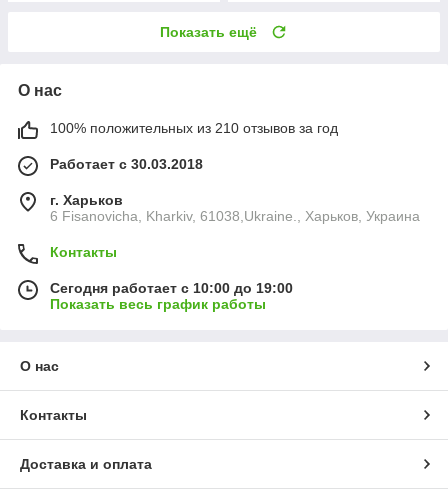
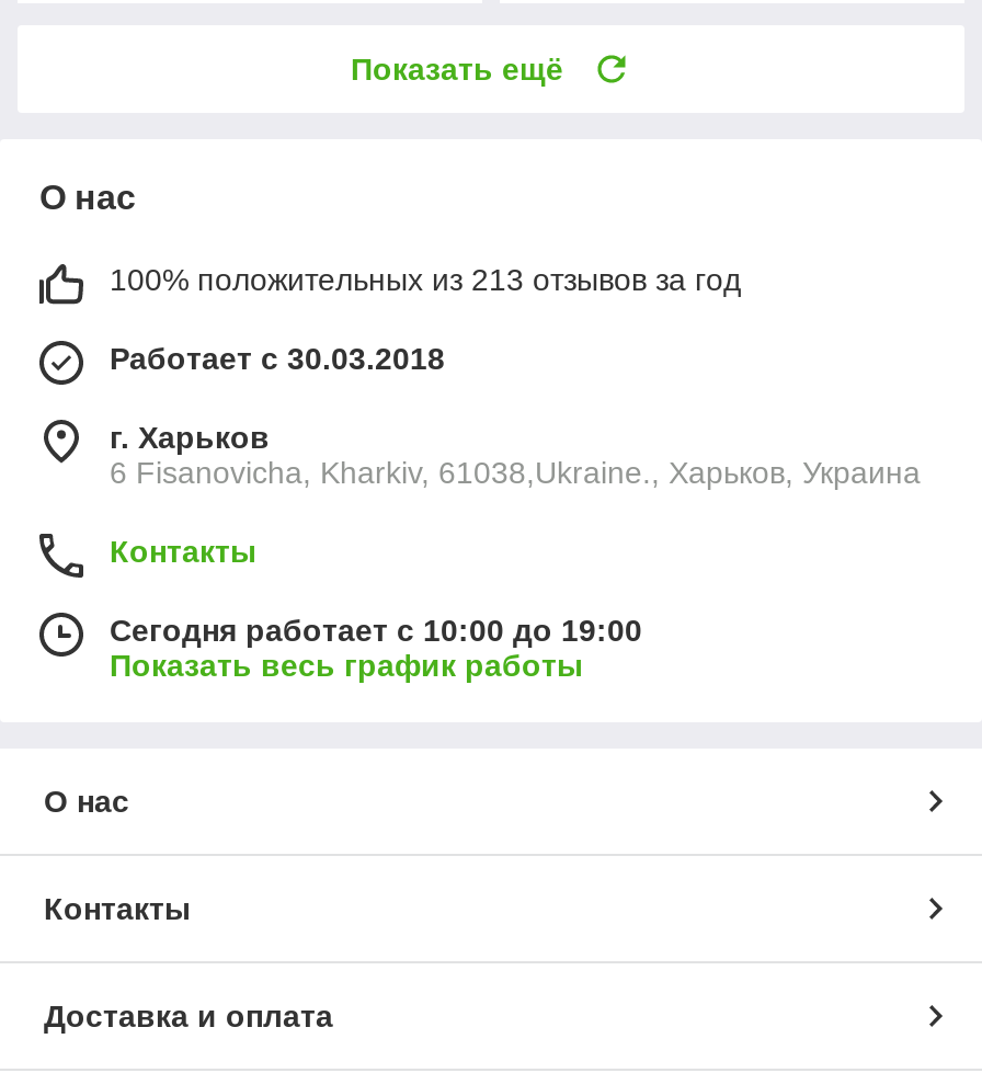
- 100% положительных из 210 отзывов за год
+ 100% положительных из 213 отзывов за год
